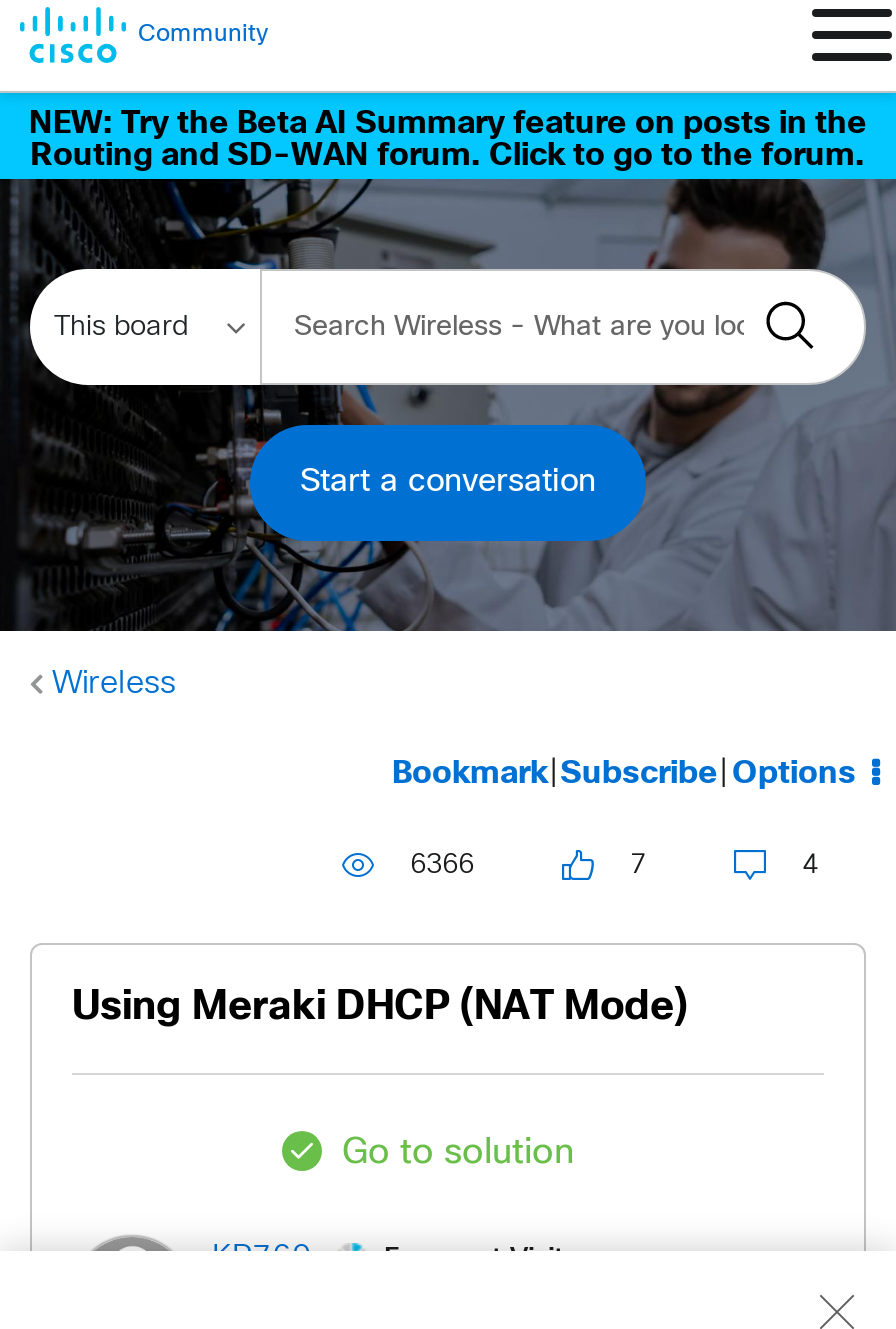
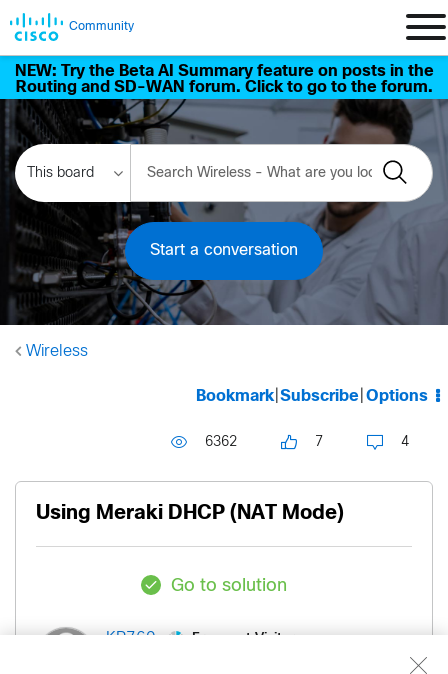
- 6366
+ 6362
